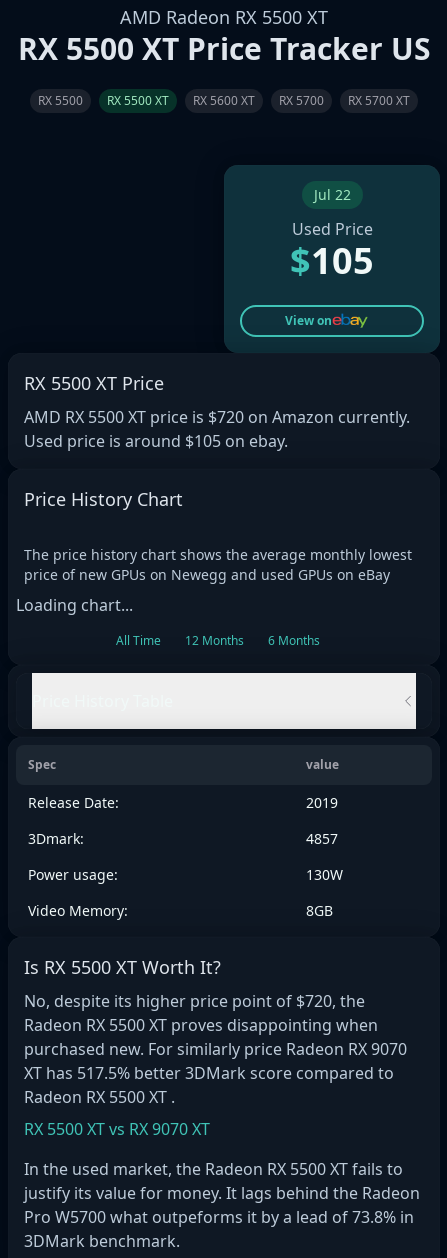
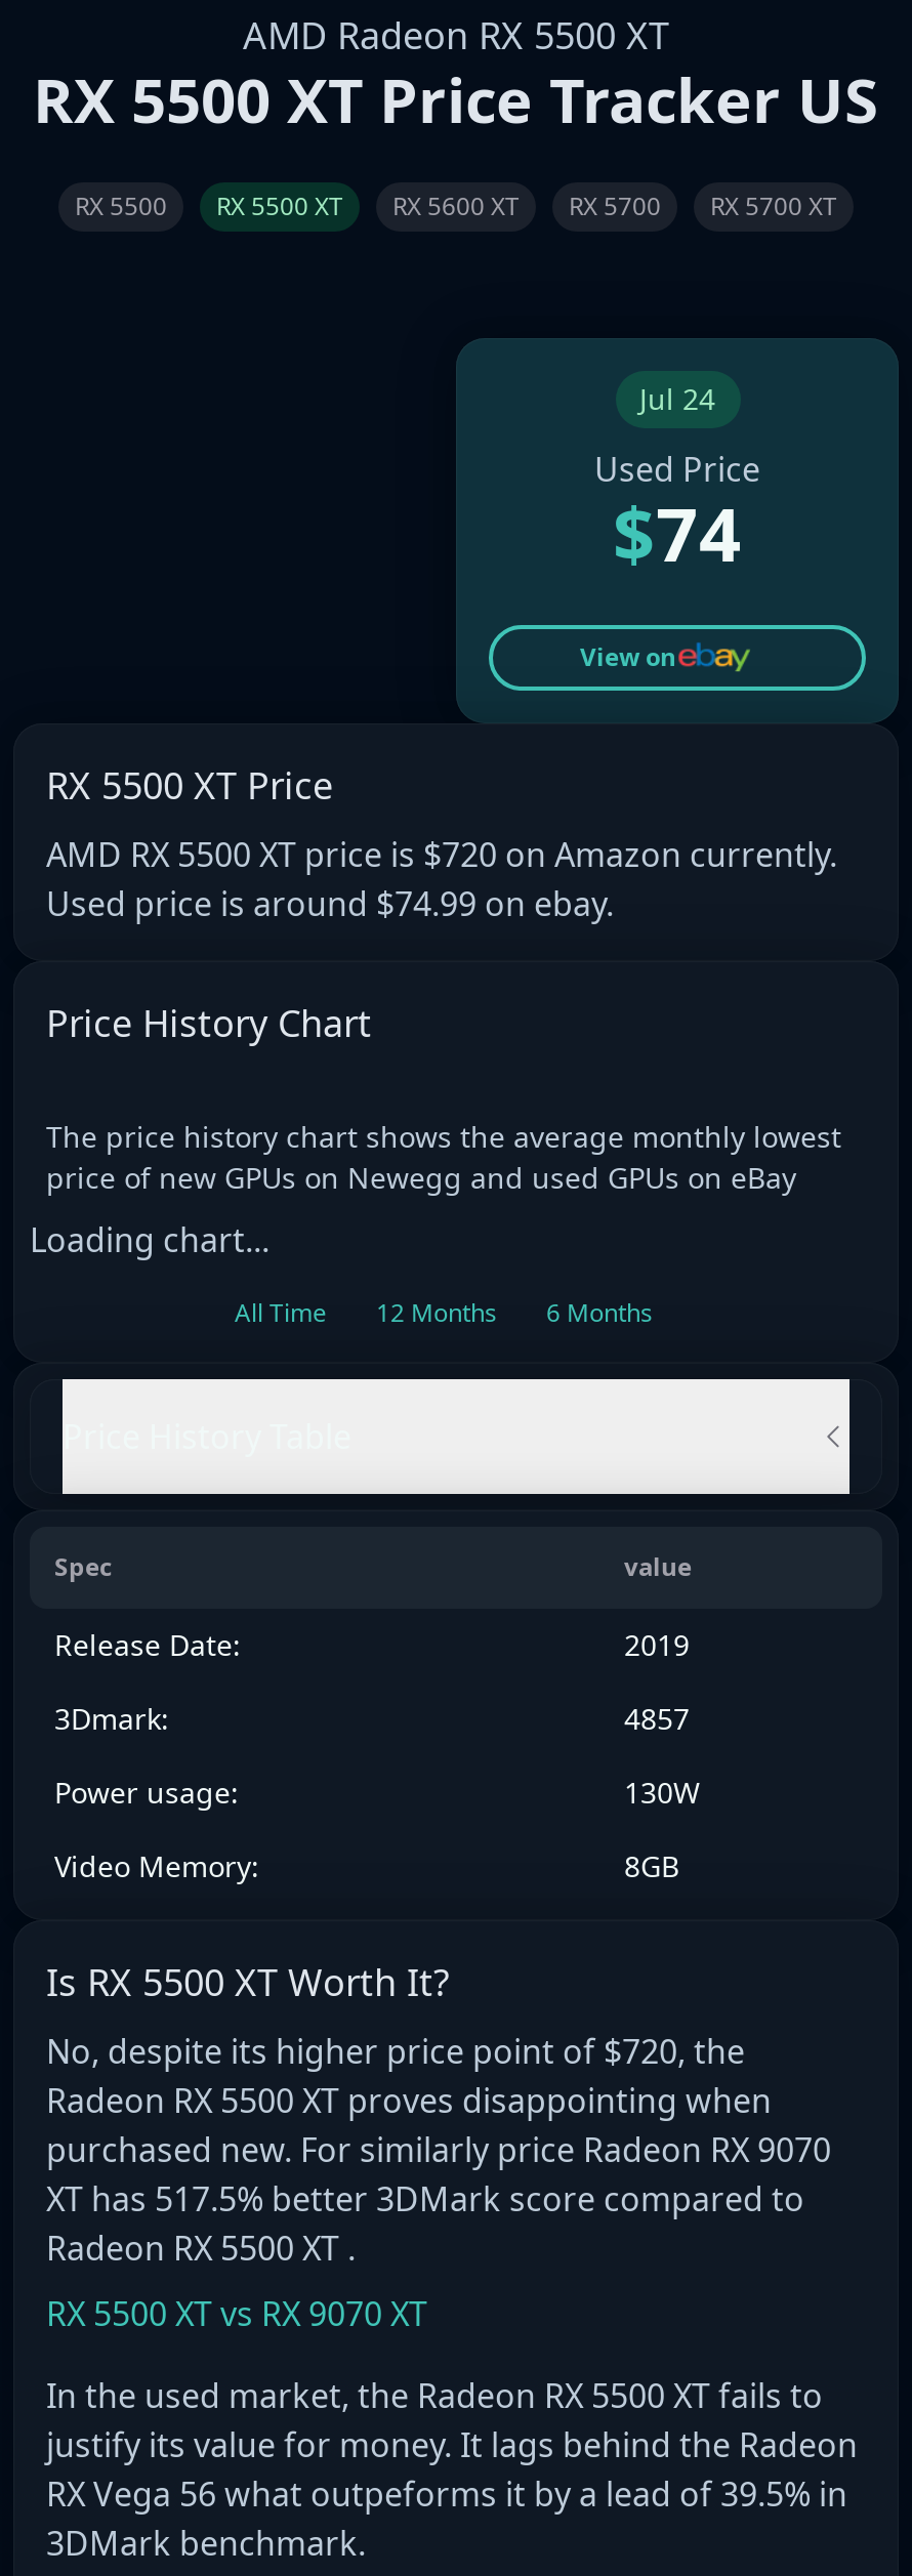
- Jul 22
+ Jul 24

- $105
+ $74

- Used price is around $105 on ebay.
+ Used price is around $74.99 on ebay.

- Pro W5700 what outpeforms it by a lead of 73.8% in
+ RX Vega 56 what outpeforms it by a lead of 39.5% in
